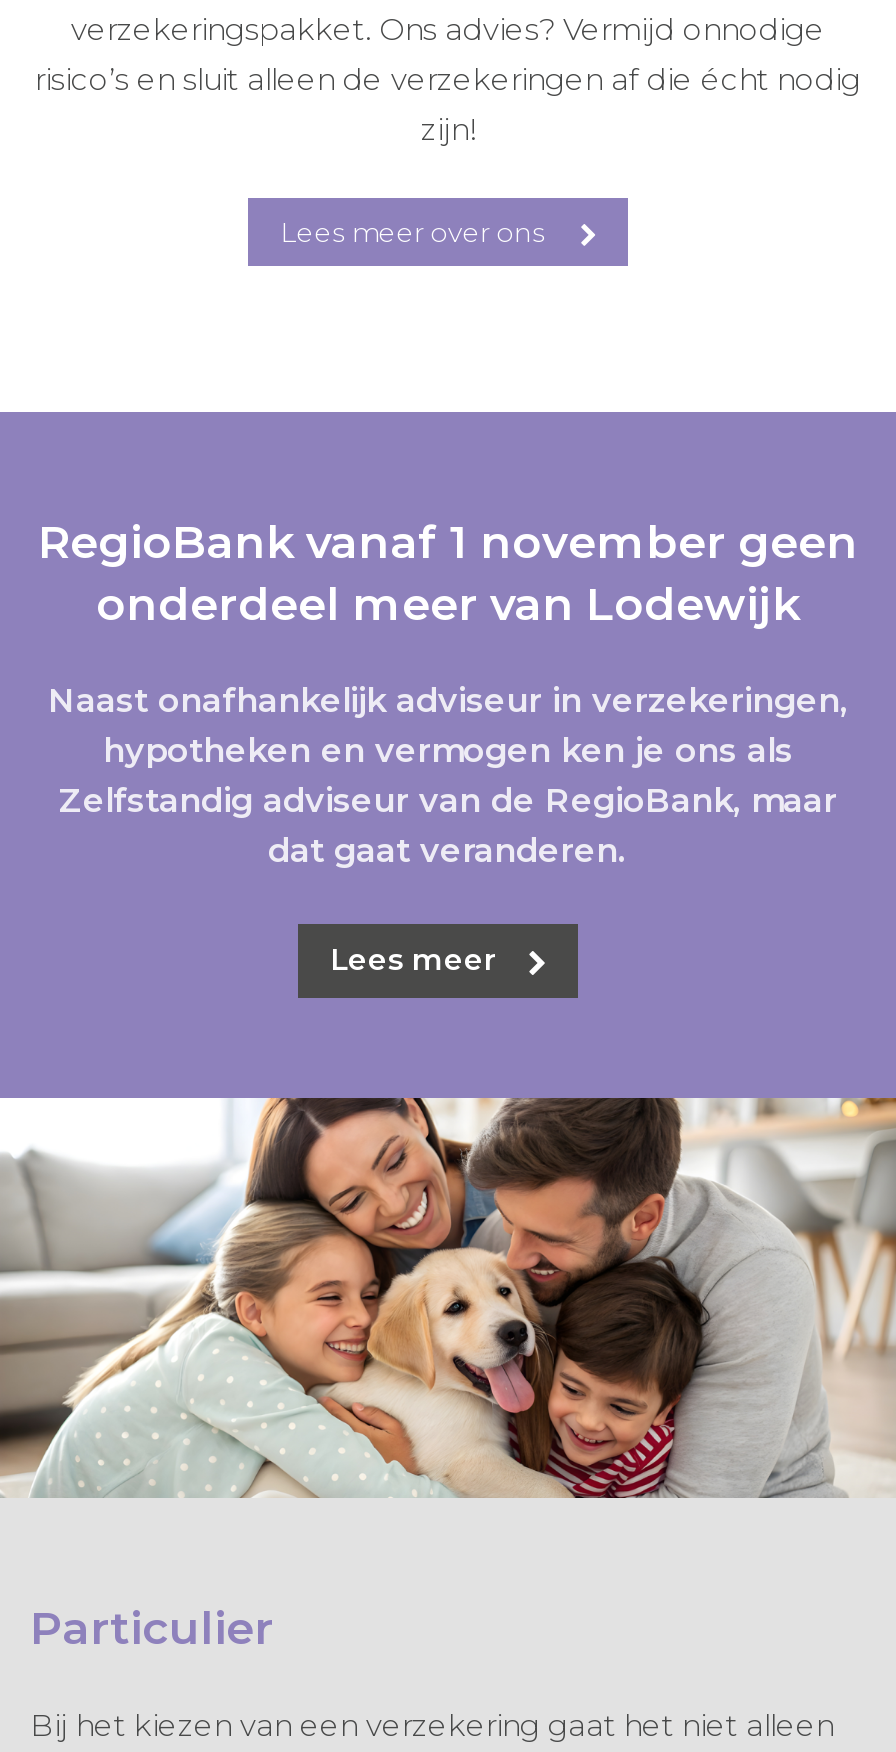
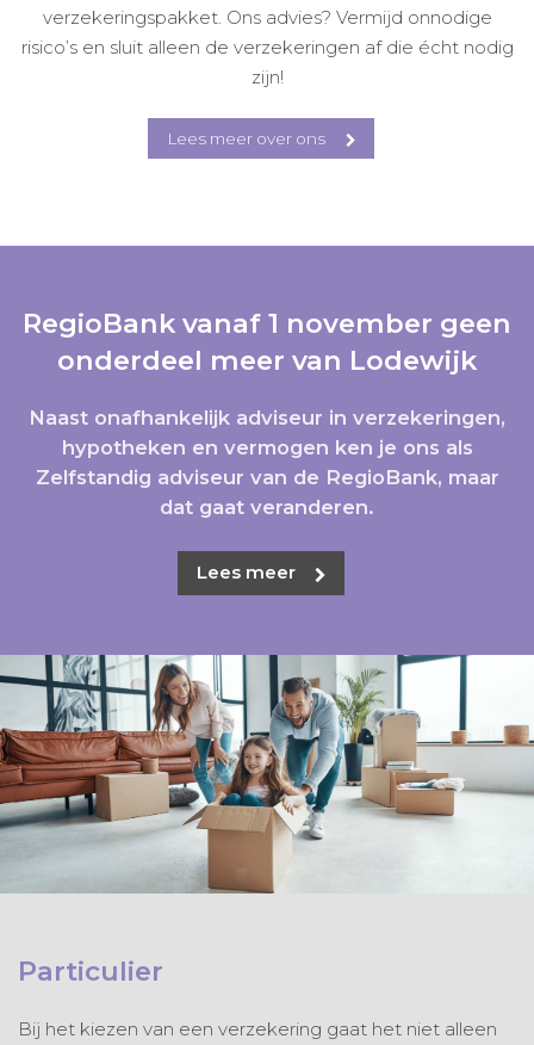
- [image]
+ [image]
